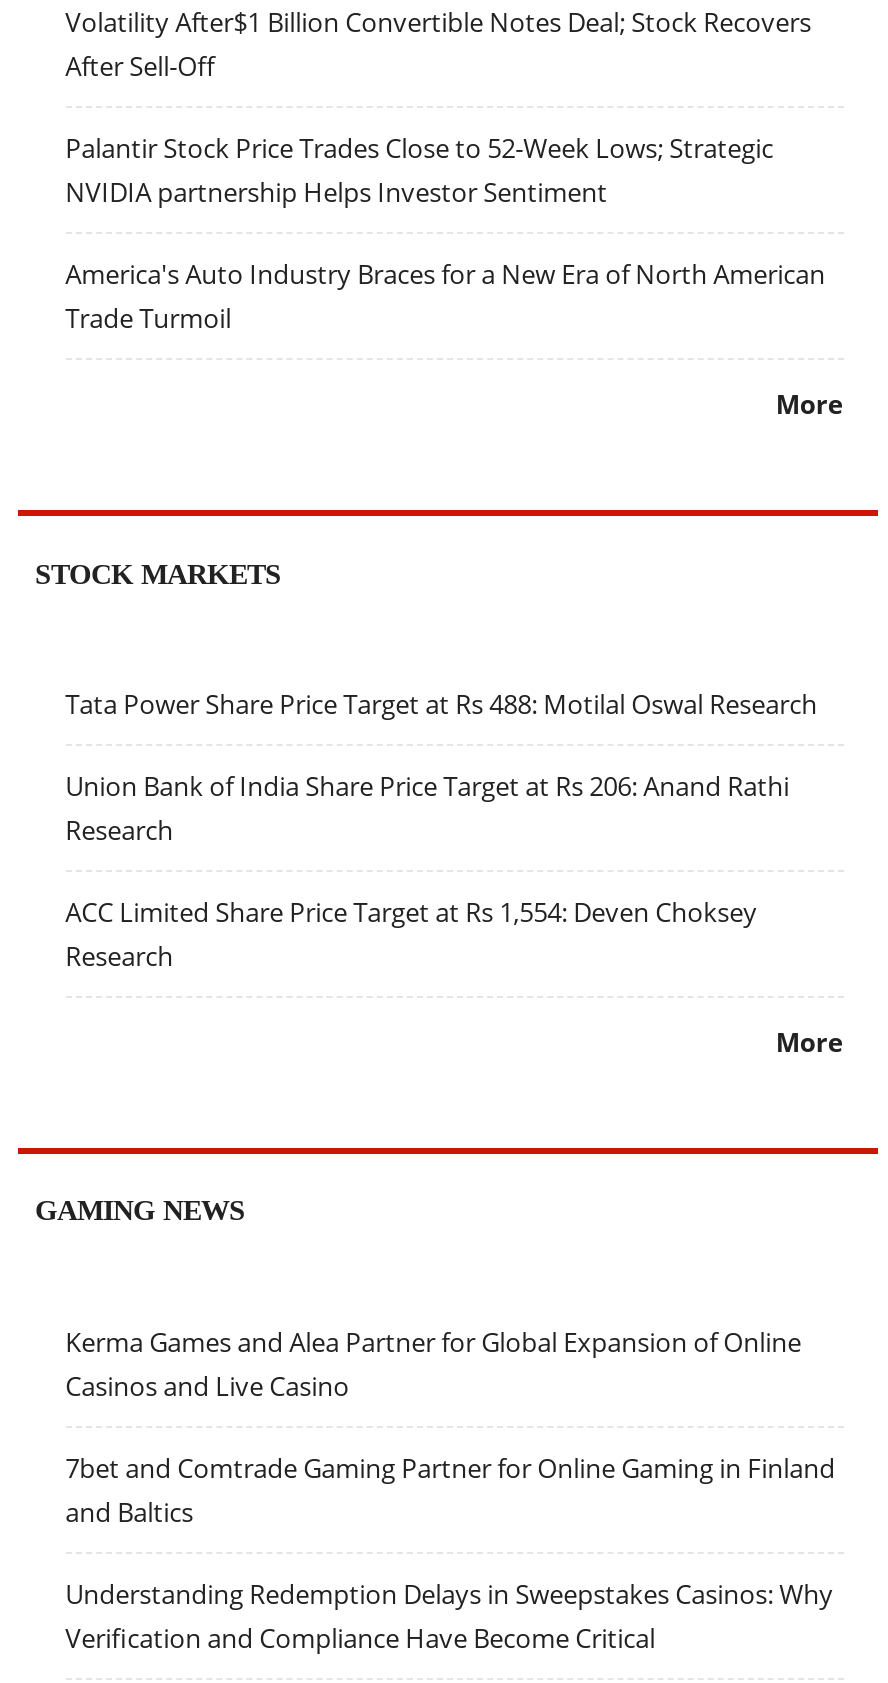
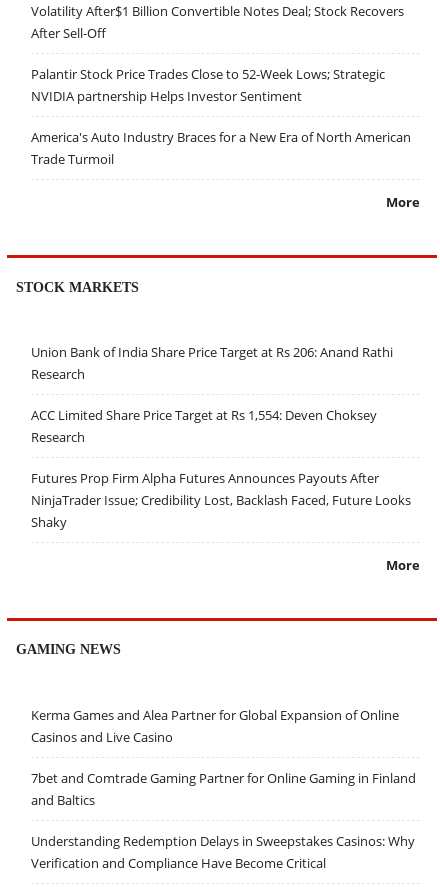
- Tata Power Share Price Target at Rs 488: Motilal Oswal Research

moved up: Union Bank of India Share Price Target at Rs 206: Anand Rathi | Research | ACC Limited Share Price Target at Rs 1,554: Deven Choksey | Research

+ Futures Prop Firm Alpha Futures Announces Payouts After
+ NinjaTrader Issue; Credibility Lost, Backlash Faced, Future Looks
+ Shaky
